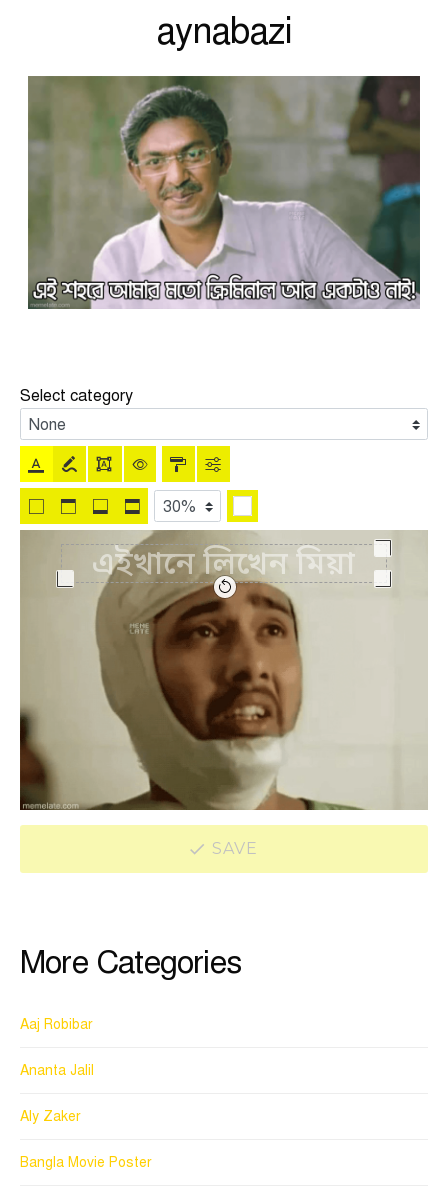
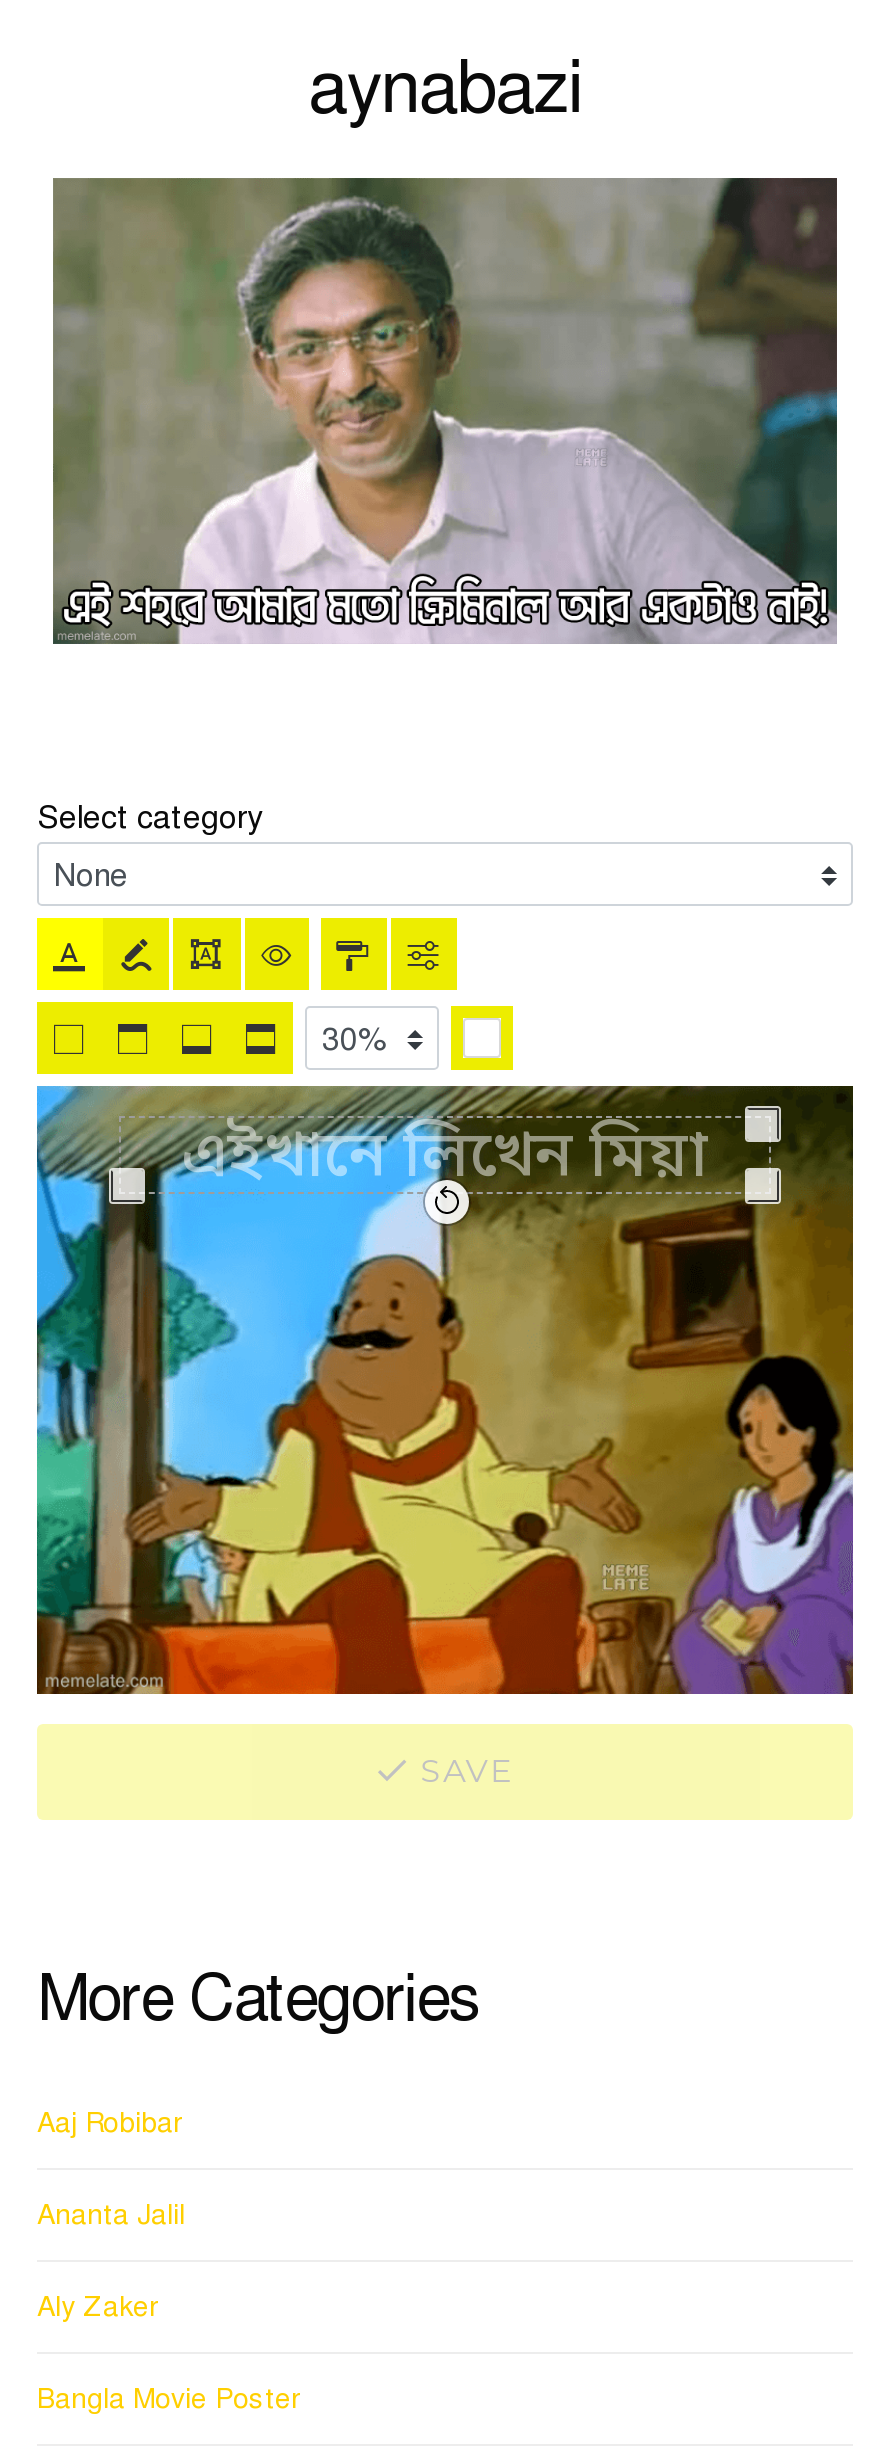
- [image]
+ [image]
